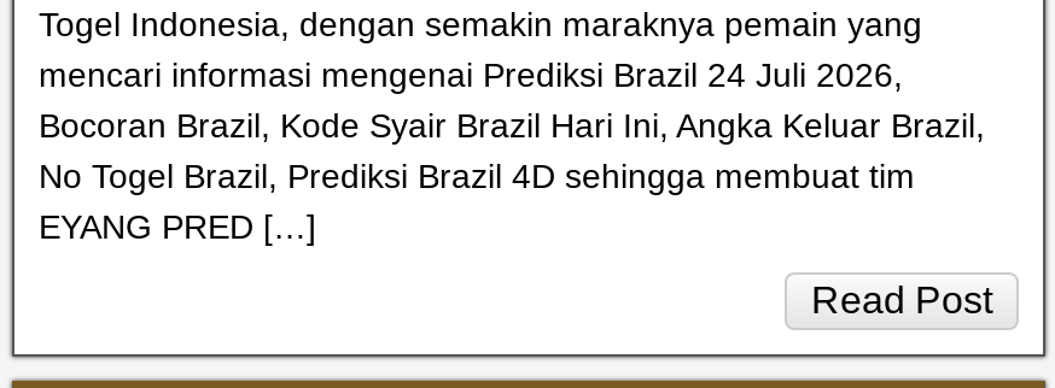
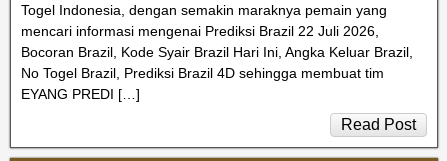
- mencari informasi mengenai Prediksi Brazil 24 Juli 2026,
+ mencari informasi mengenai Prediksi Brazil 22 Juli 2026,

- EYANG PRED […]
+ EYANG PREDI […]
